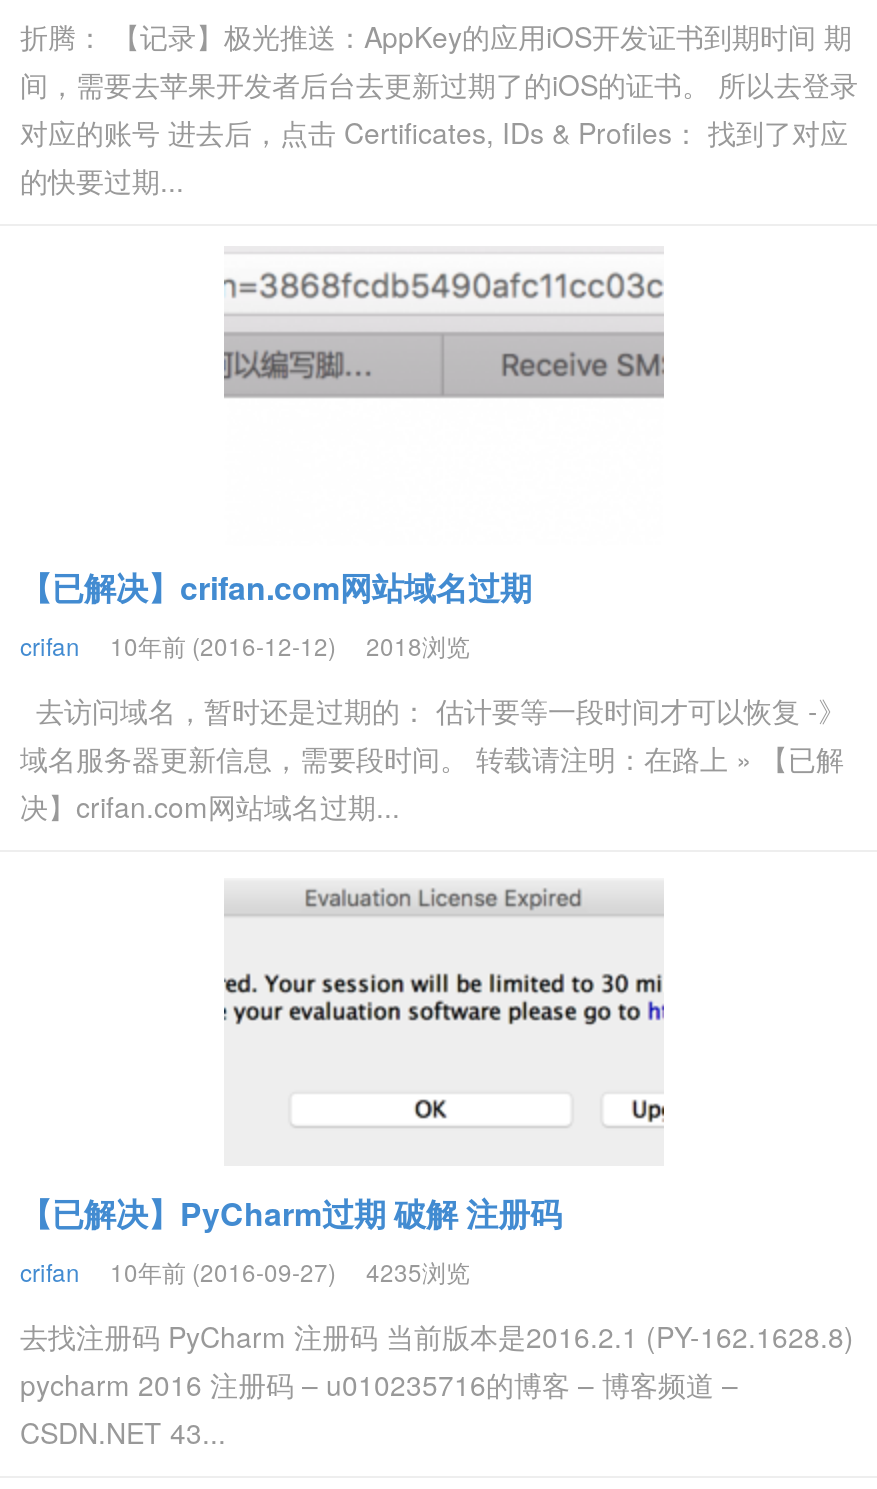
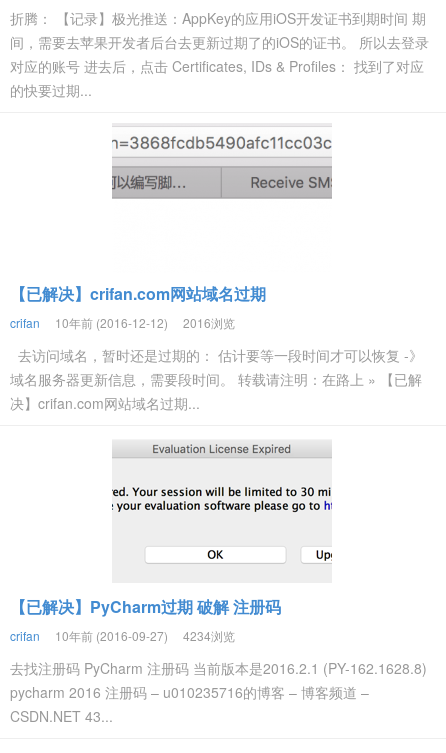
- crifan 10年前 (2016-12-12) 2018浏览
+ crifan 10年前 (2016-12-12) 2016浏览

- crifan 10年前 (2016-09-27) 4235浏览
+ crifan 10年前 (2016-09-27) 4234浏览
